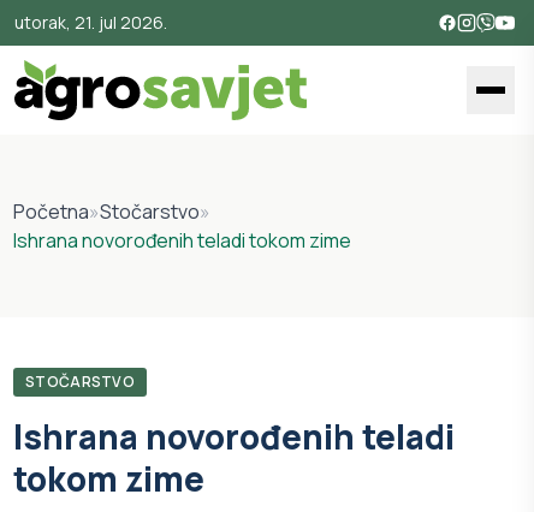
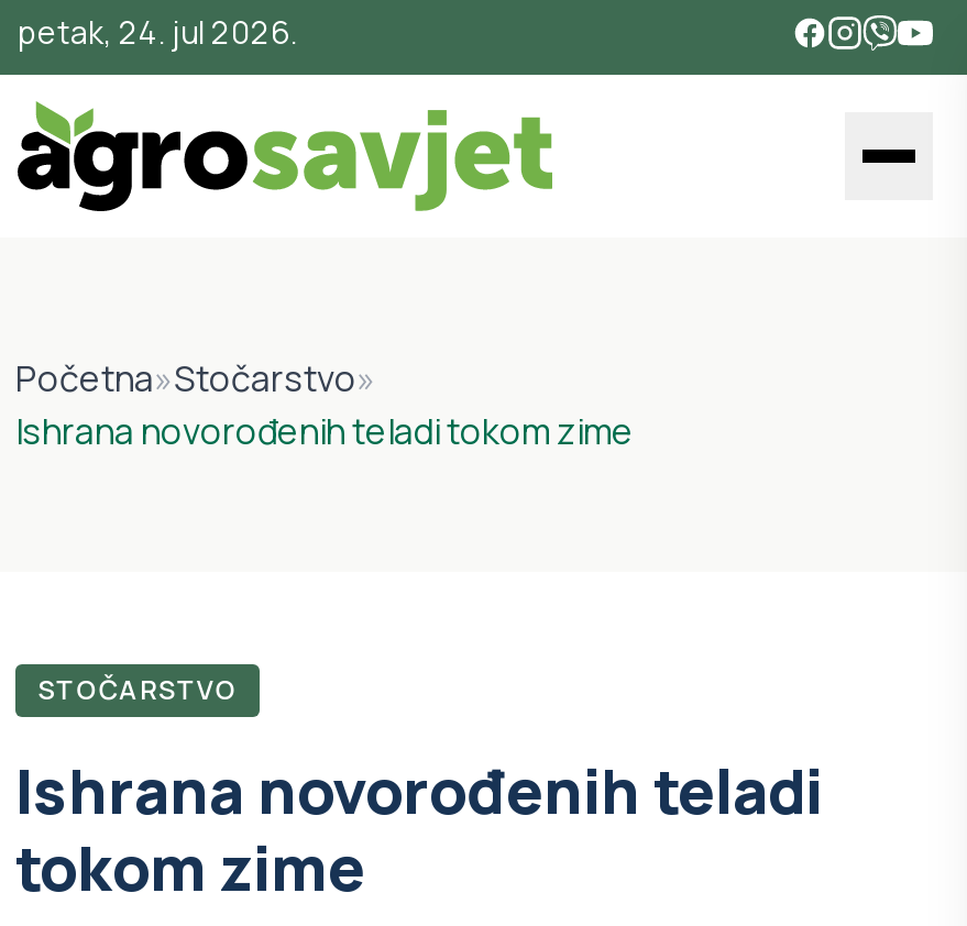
- utorak, 21. jul 2026.
+ petak, 24. jul 2026.
